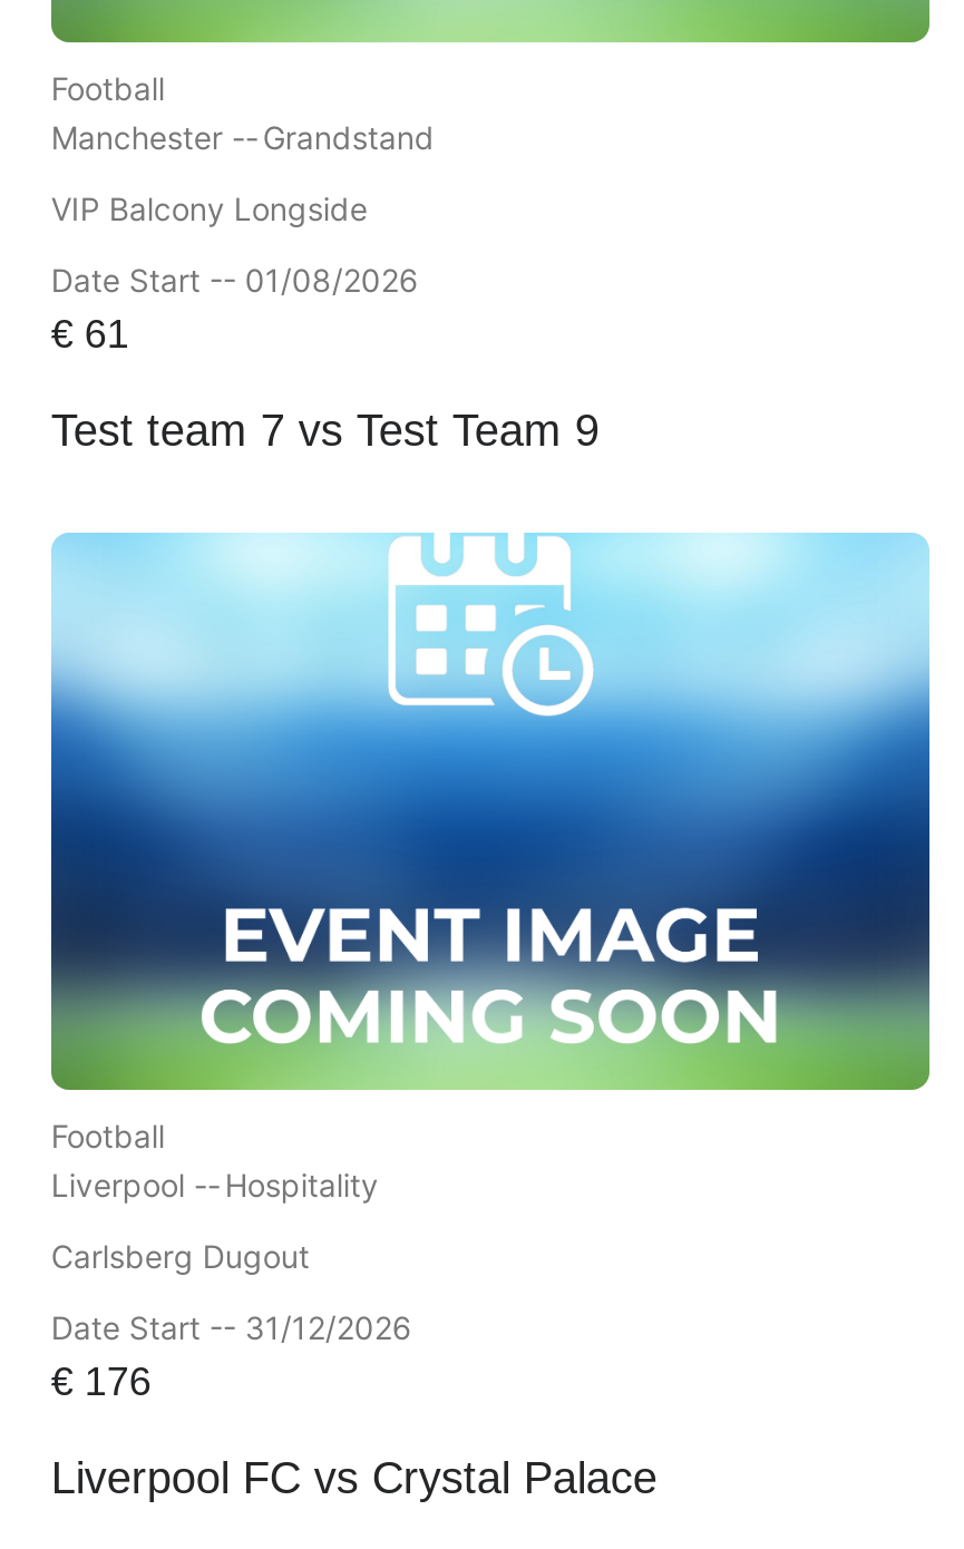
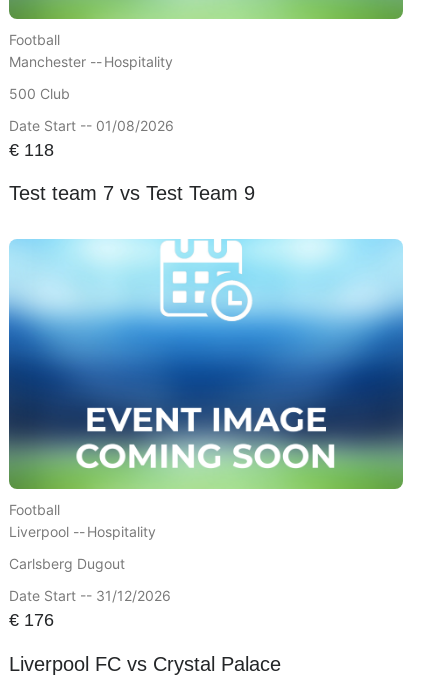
- Manchester -- Grandstand
+ Manchester -- Hospitality

- VIP Balcony Longside
+ 500 Club

- €61
+ €118
